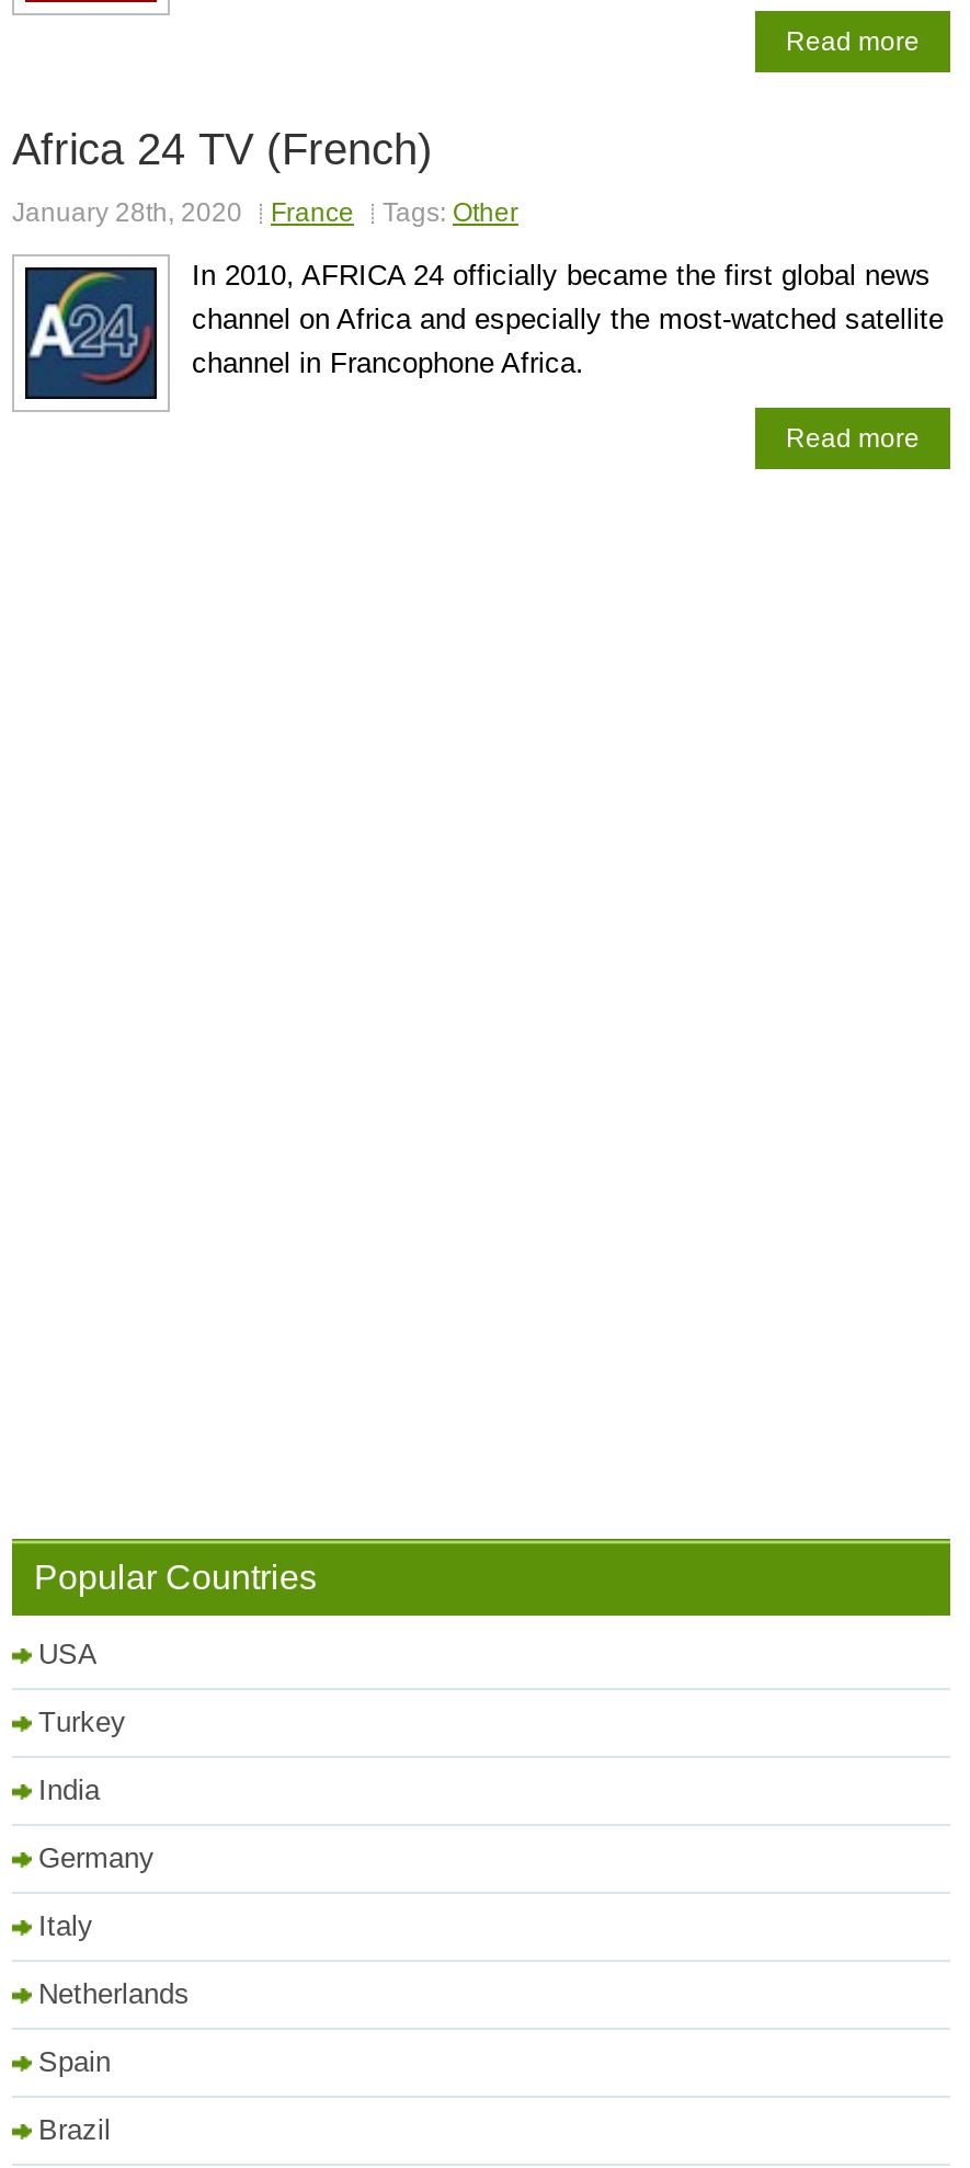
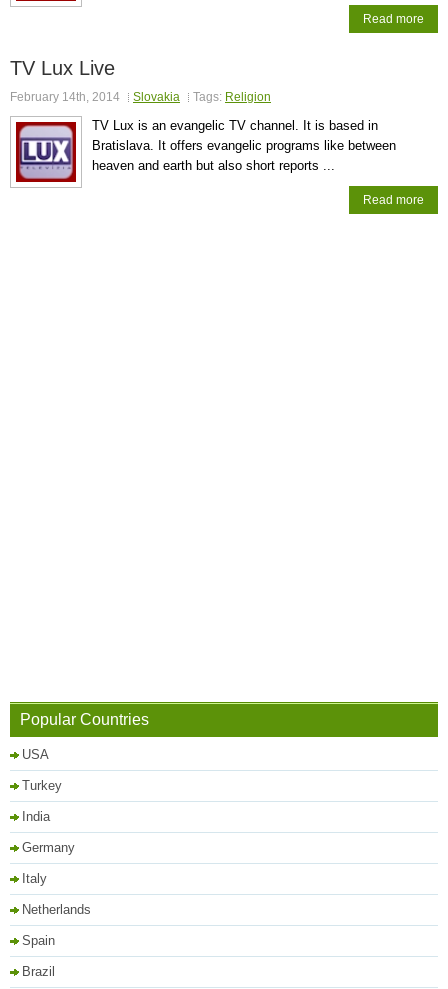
- Africa 24 TV (French)
+ TV Lux Live

- January 28th, 2020
- France
- Tags: Other
+ February 14th, 2014
+ Slovakia
+ Tags: Religion

- [image]
- In 2010, AFRICA 24 officially became the first global news
- channel on Africa and especially the most-watched satellite
- channel in Francophone Africa.
+ [image]
+ TV Lux is an evangelic TV channel. It is based in
+ Bratislava. It offers evangelic programs like between
+ heaven and earth but also short reports ...
